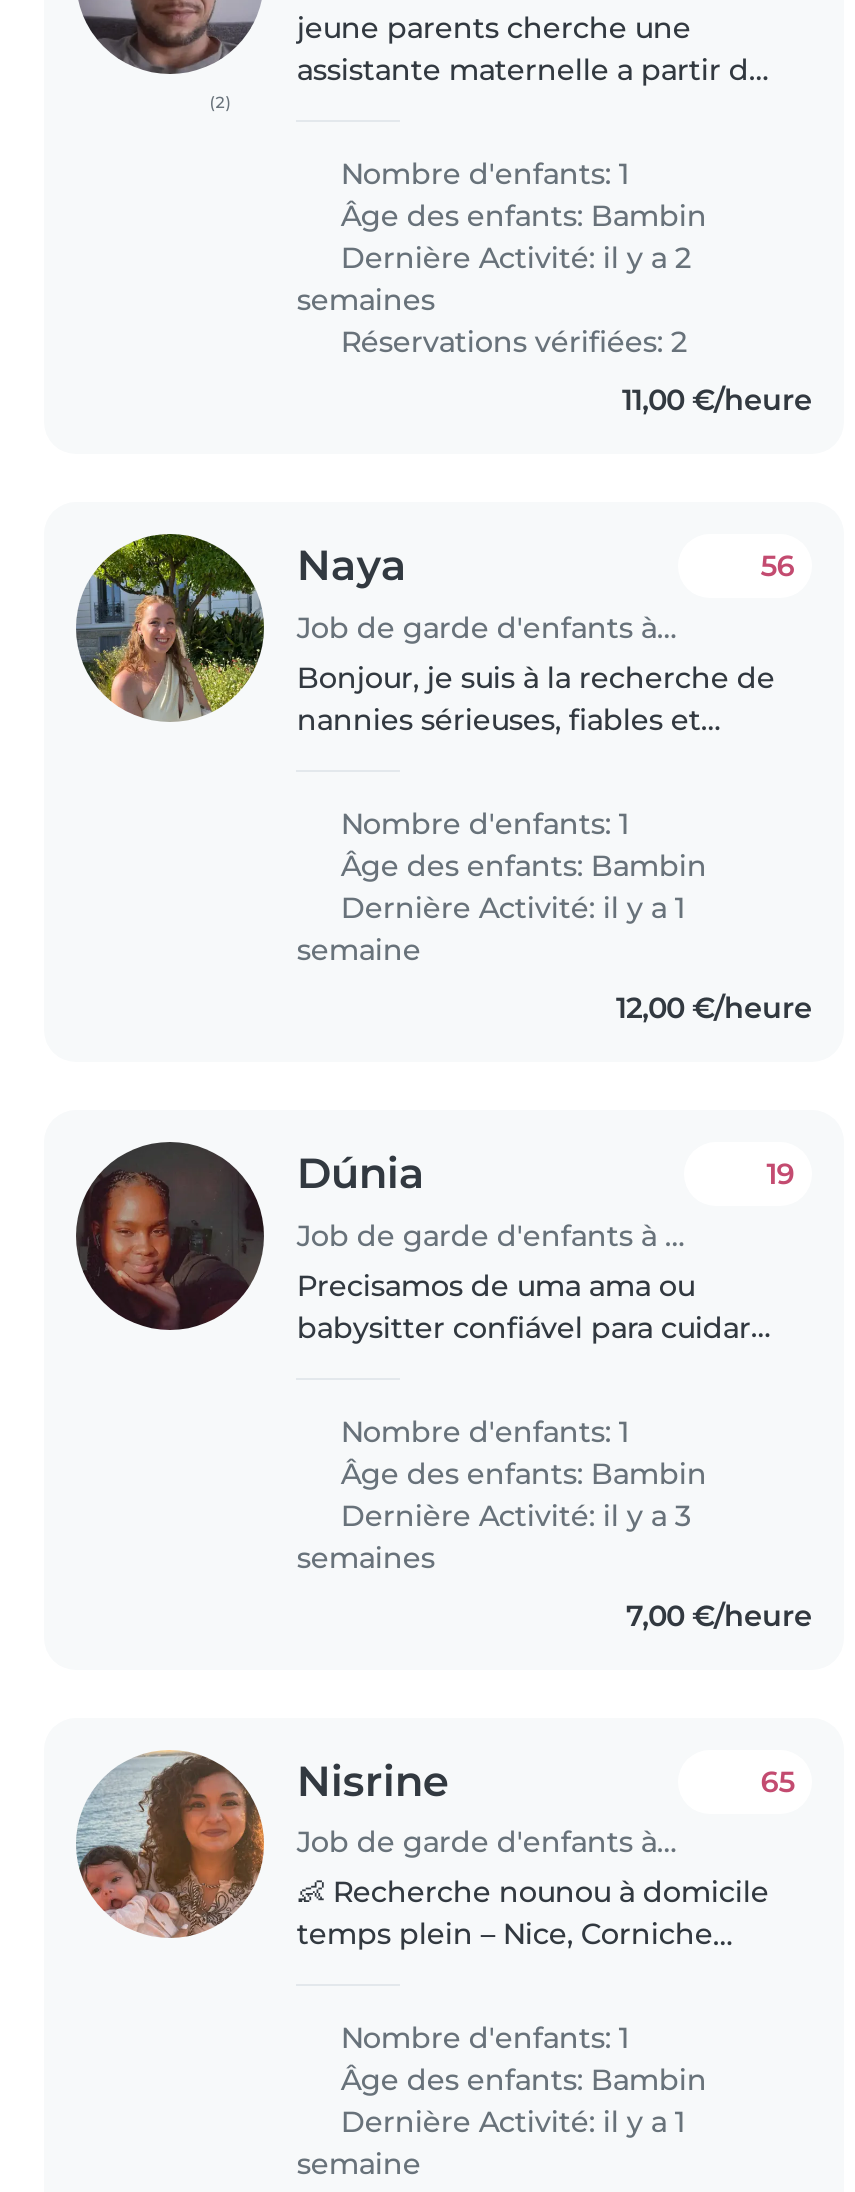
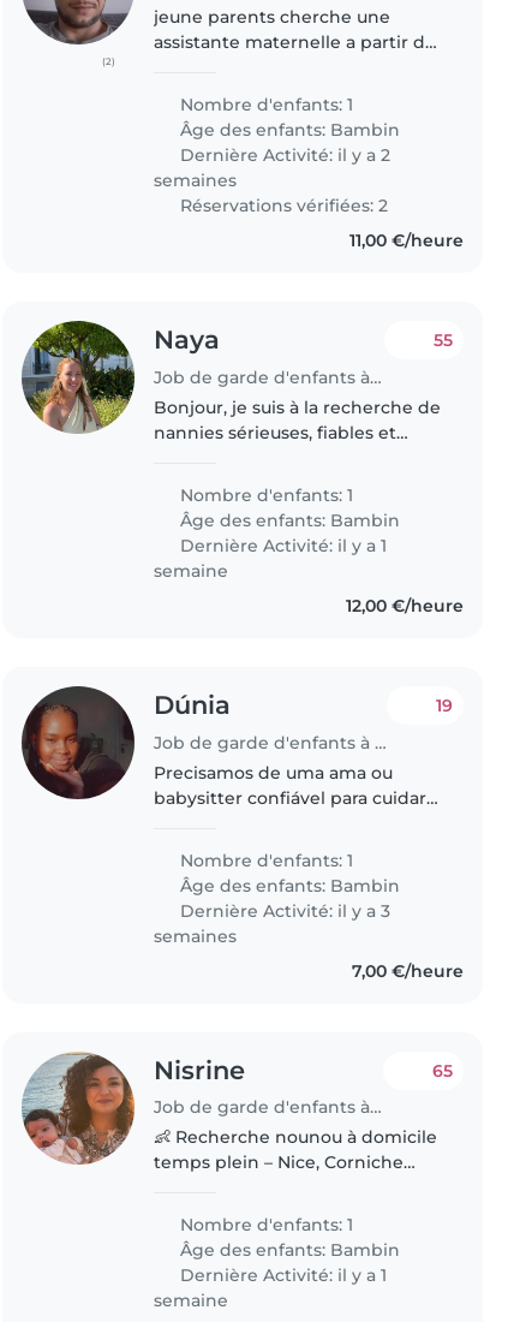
- 56
+ 55
